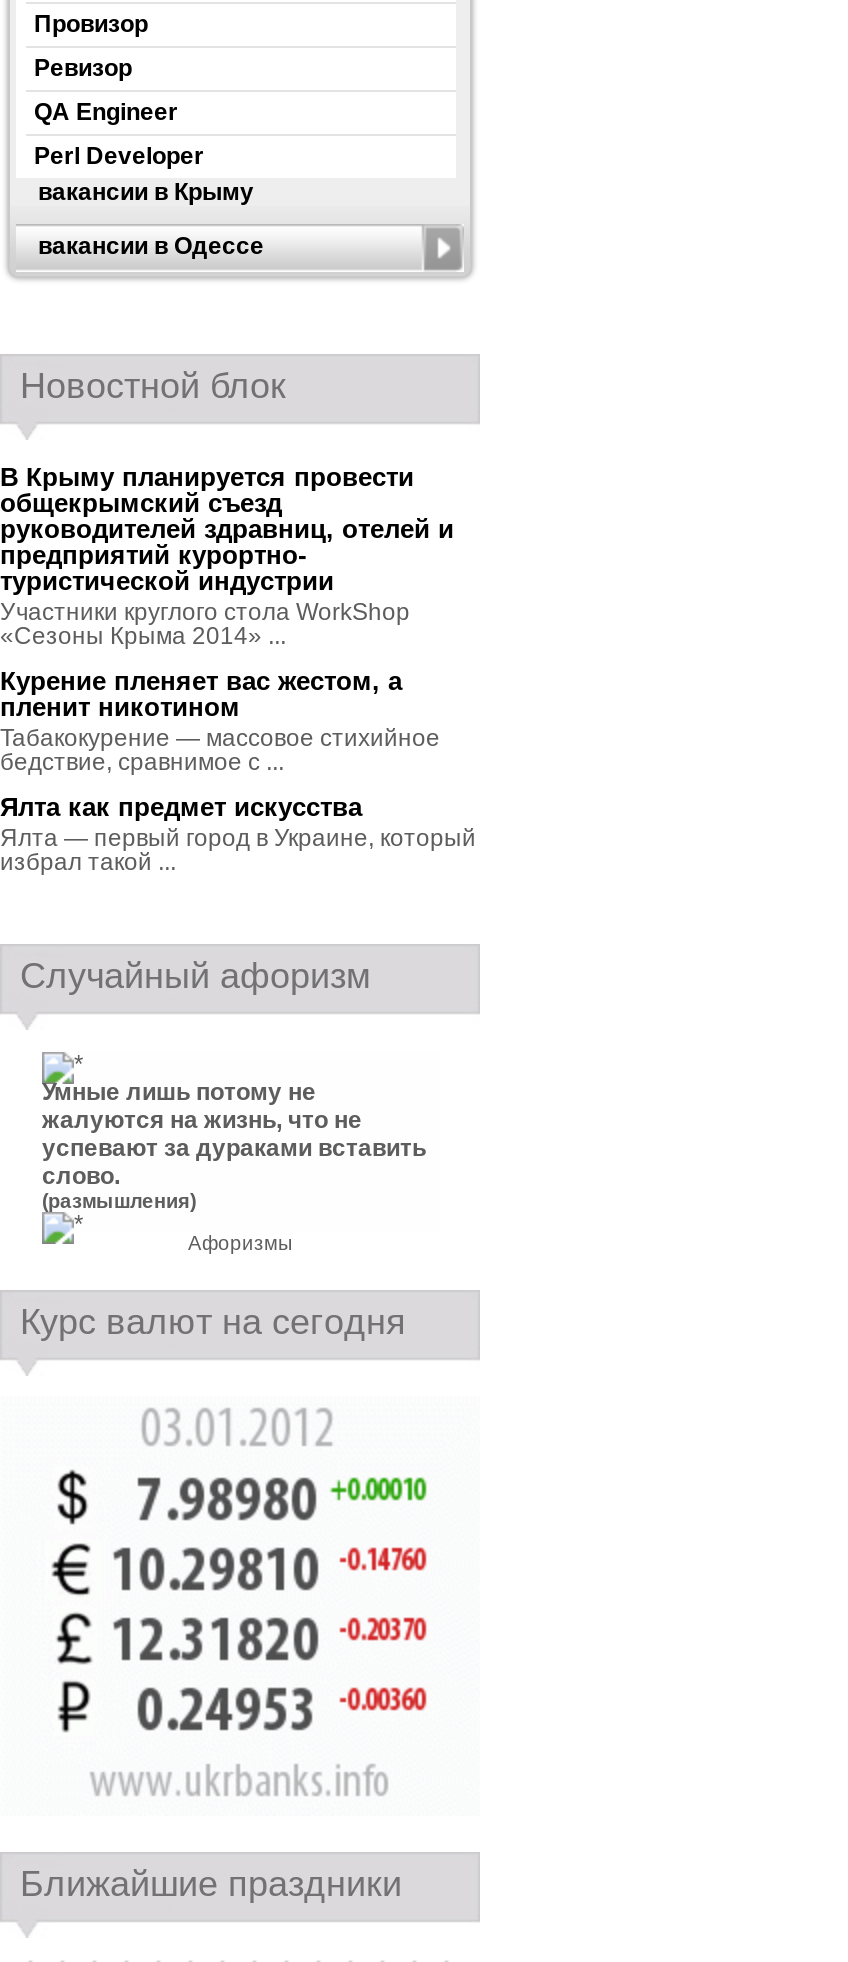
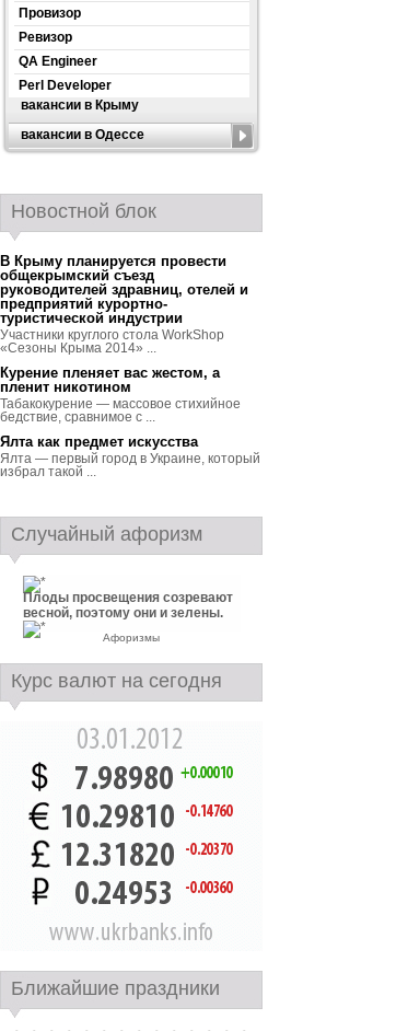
- Умные лишь потому не
- жалуются на жизнь, что не
- успевают за дураками вставить
- слово.
- (размышления)
+ Плоды просвещения созревают
+ весной, поэтому они и зелены.
